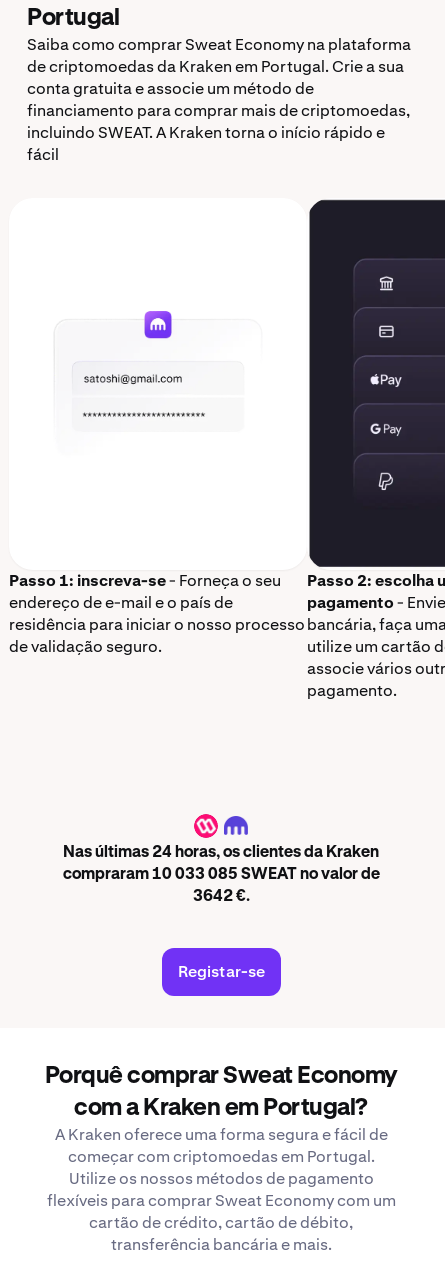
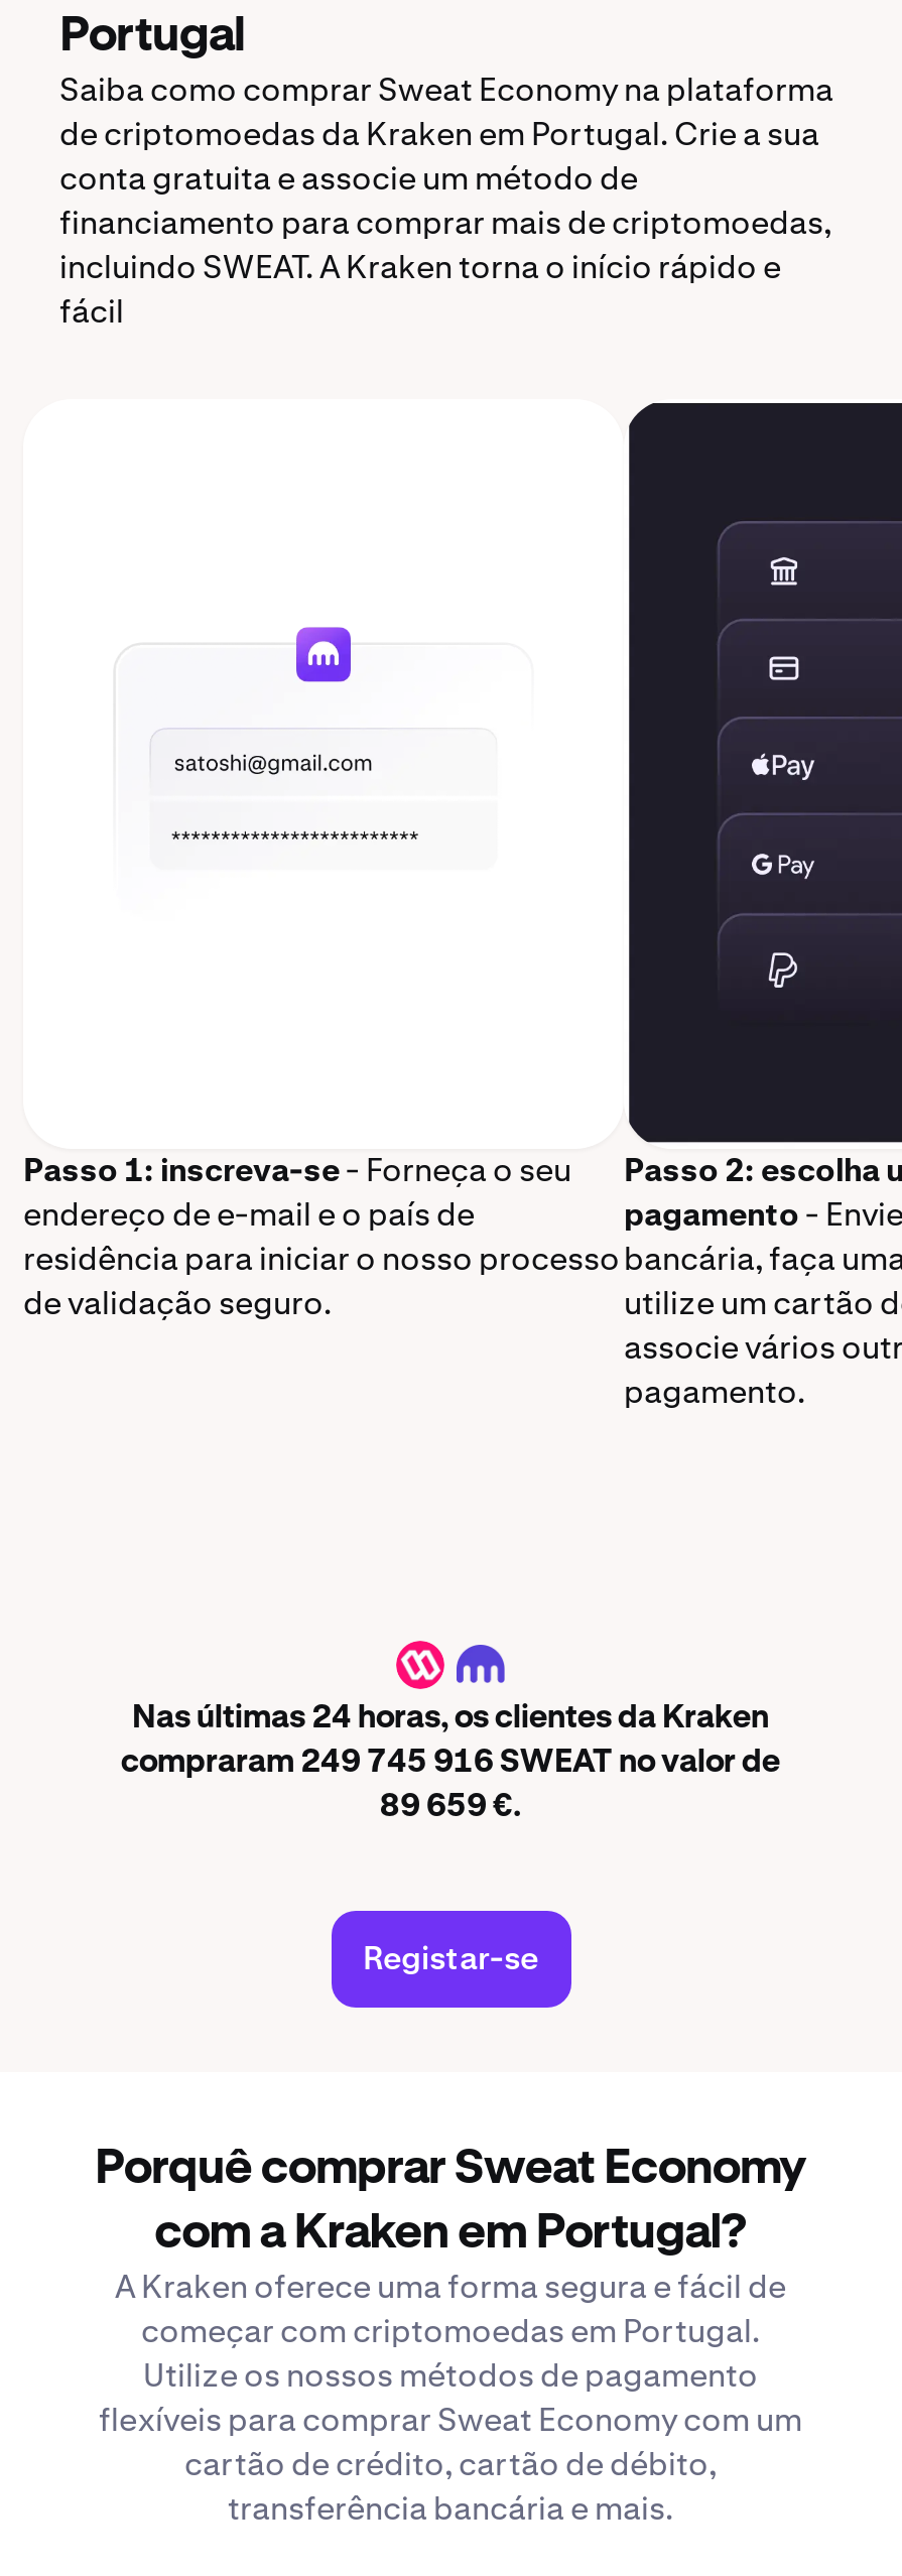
- compraram 10 033 085 SWEAT no valor de
+ compraram 249 745 916 SWEAT no valor de

- 3642 €.
+ 89 659 €.
